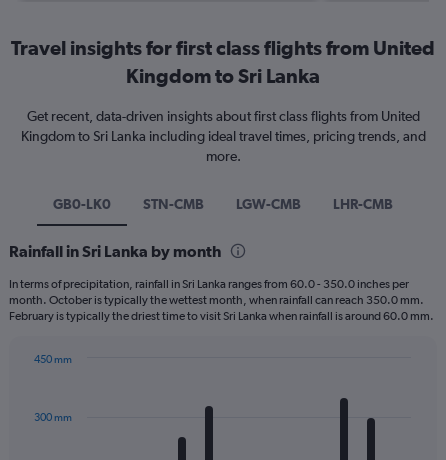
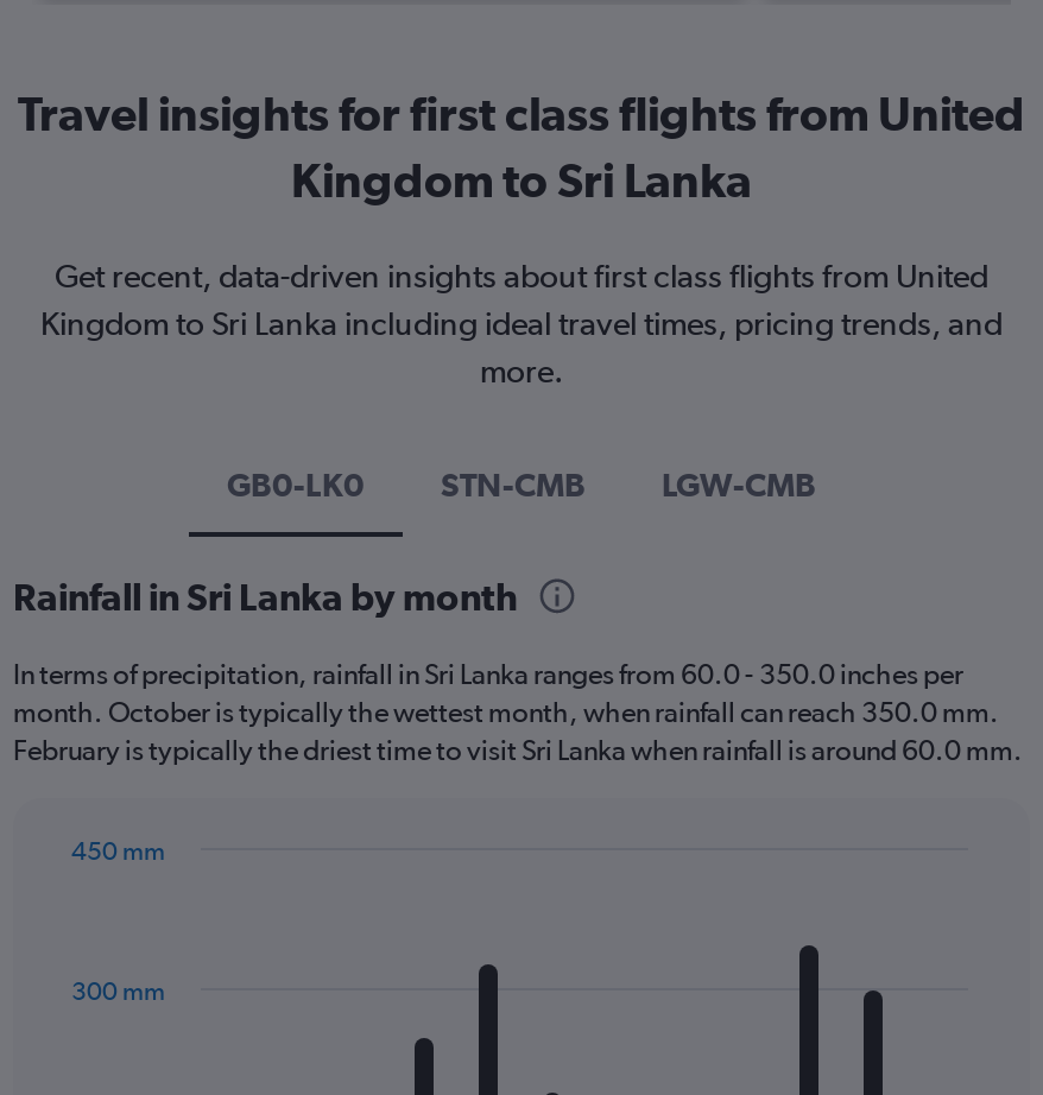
- LHR-CMB
